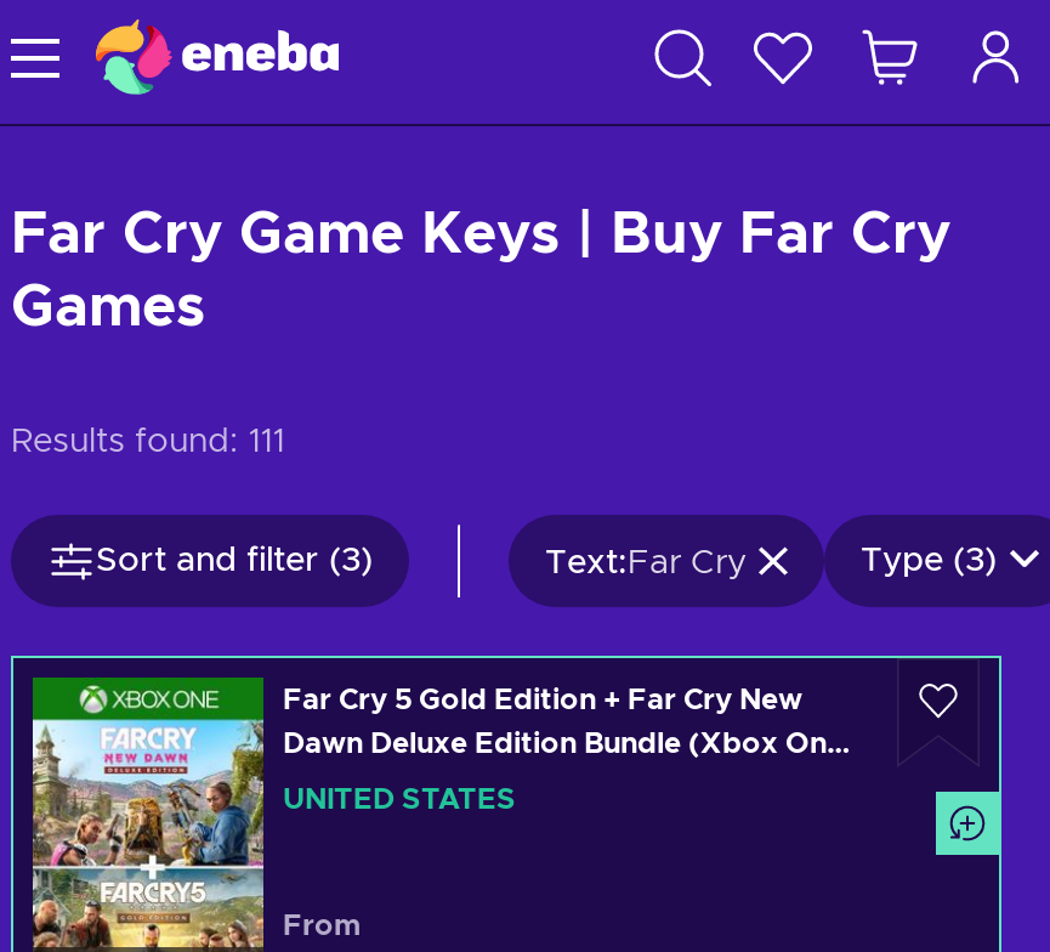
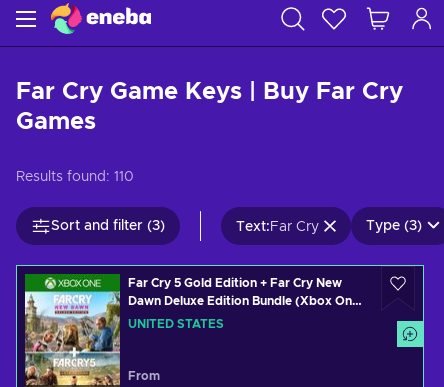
- Results found: 111
+ Results found: 110
